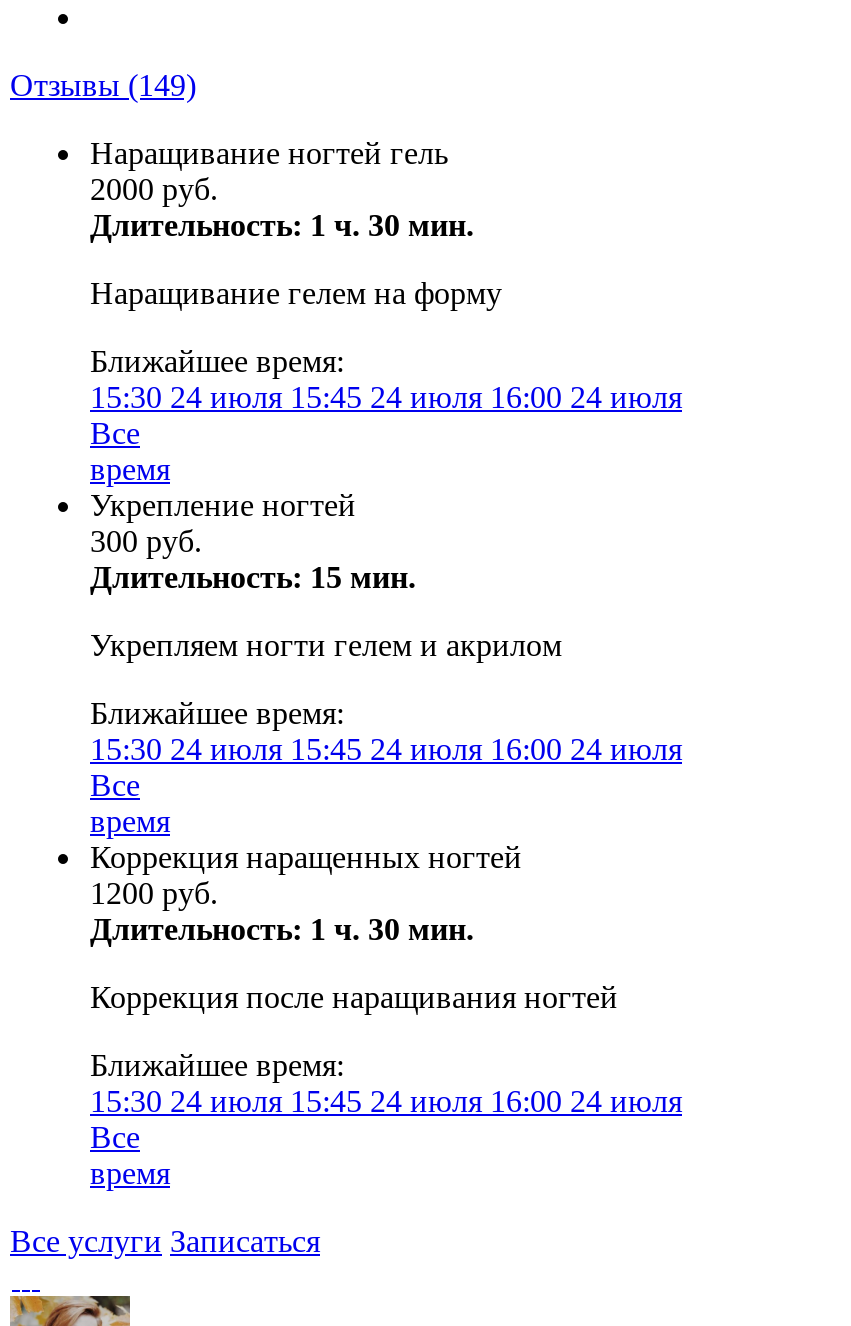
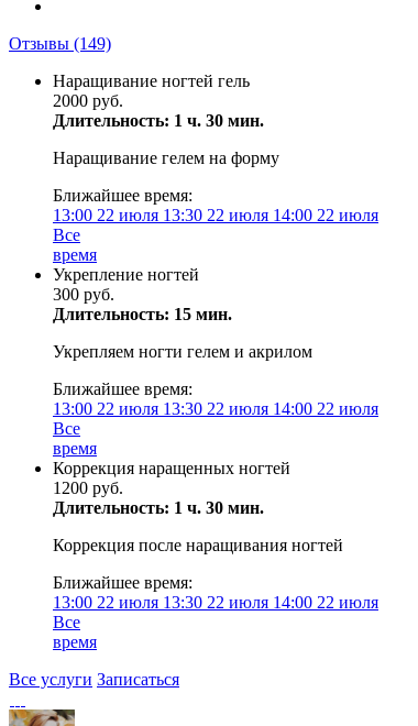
- 15:30 24 июля 15:45 24 июля 16:00 24 июля
+ 13:00 22 июля 13:30 22 июля 14:00 22 июля

- 15:30 24 июля 15:45 24 июля 16:00 24 июля
+ 13:00 22 июля 13:30 22 июля 14:00 22 июля

- 15:30 24 июля 15:45 24 июля 16:00 24 июля
+ 13:00 22 июля 13:30 22 июля 14:00 22 июля
